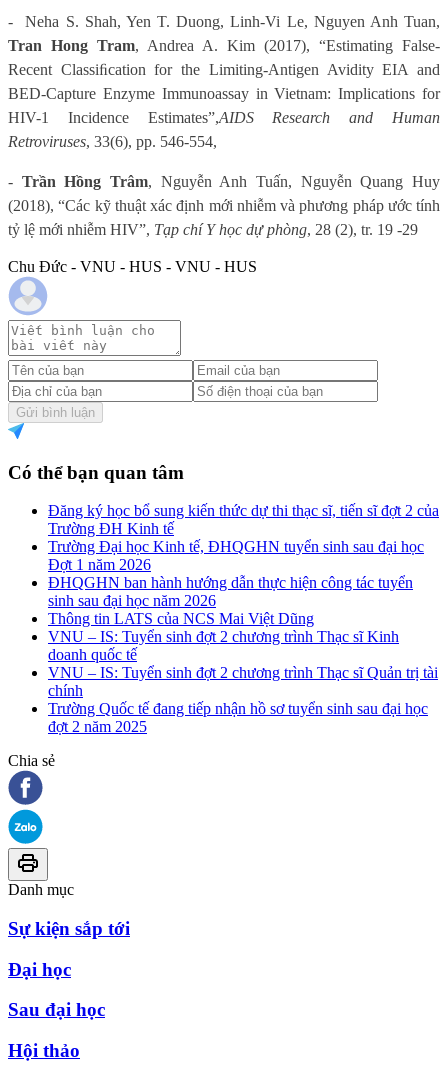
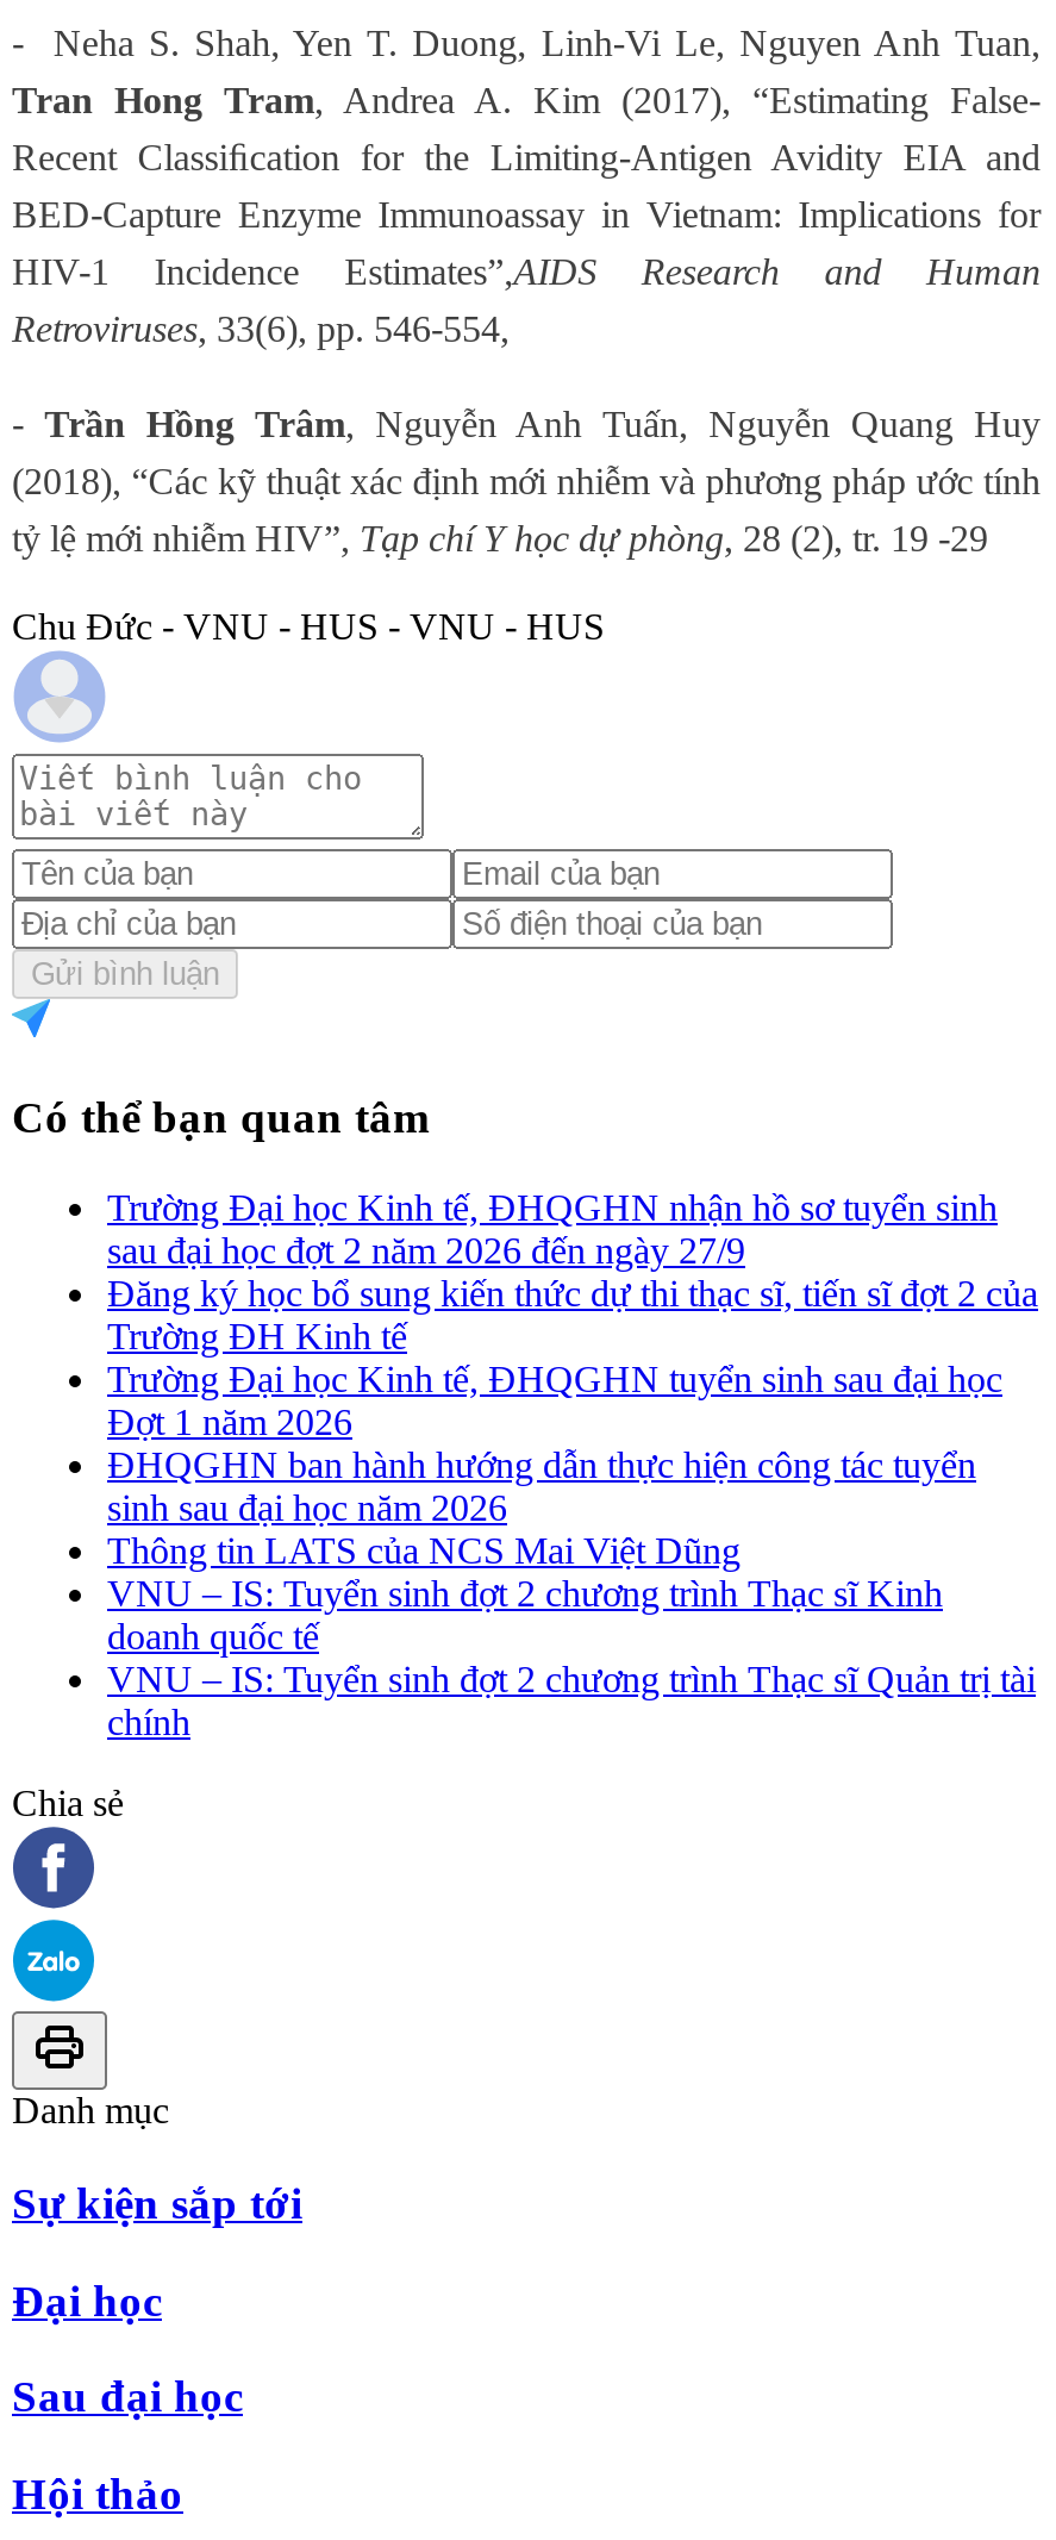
+ Trường Đại học Kinh tế, ĐHQGHN nhận hồ sơ tuyển sinh
+ sau đại học đợt 2 năm 2026 đến ngày 27/9

moved down: Đăng ký học bổ sung kiến thức dự thi thạc sĩ, tiến sĩ đợt 2 của | Trường ĐH Kinh tế | Trường Đại học Kinh tế, ĐHQGHN tuyển sinh sau đại học | ... | VNU – IS: Tuyển sinh đợt 2 chương trình Thạc sĩ Quản trị tài | chính

- Trường Quốc tế đang tiếp nhận hồ sơ tuyển sinh sau đại học
- đợt 2 năm 2025
